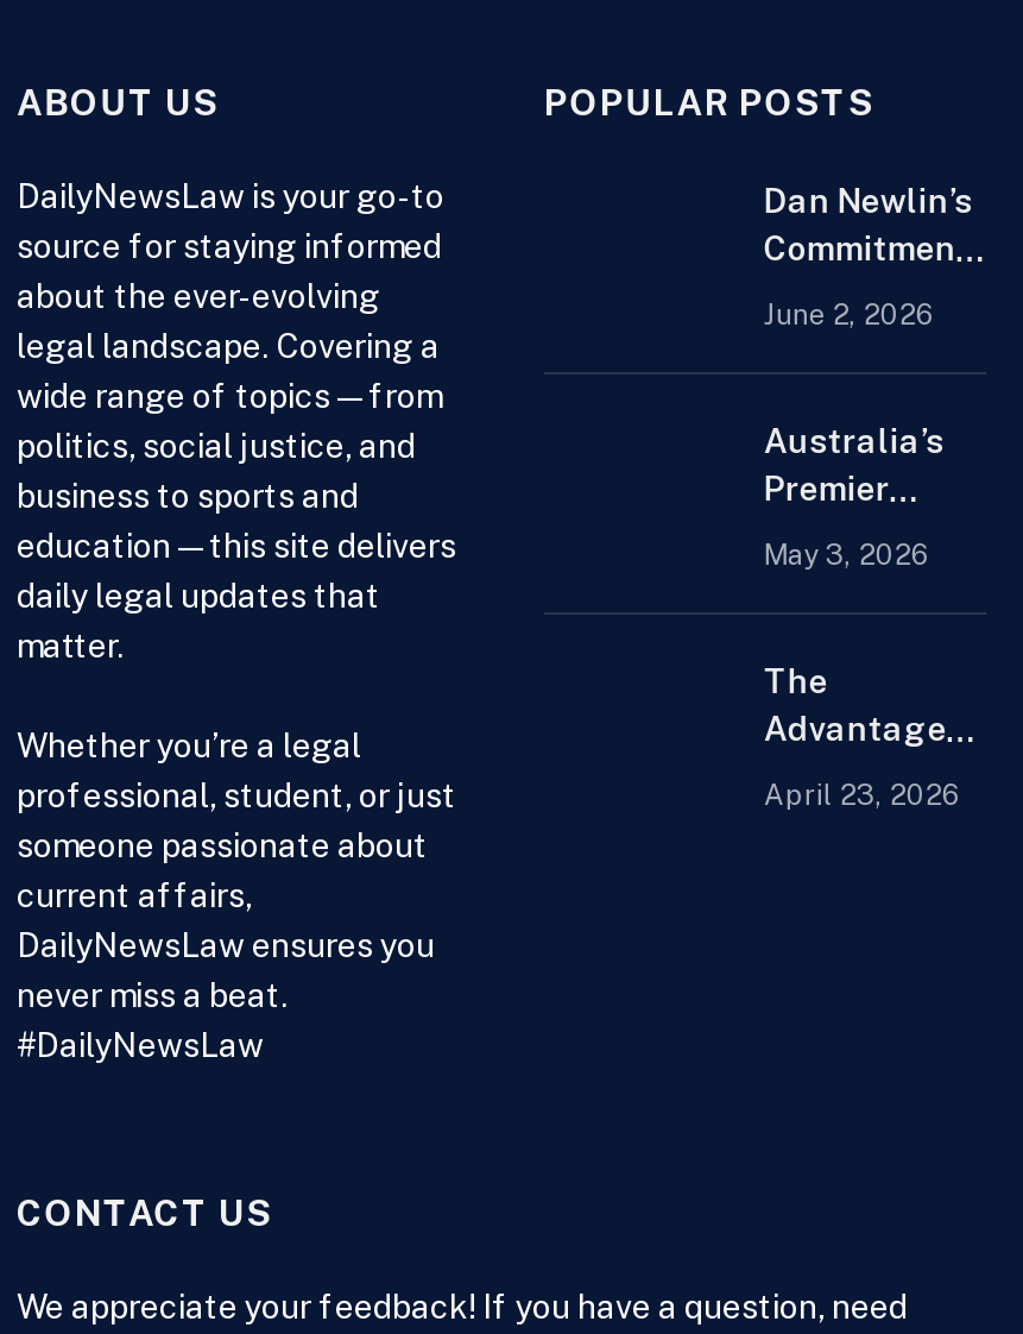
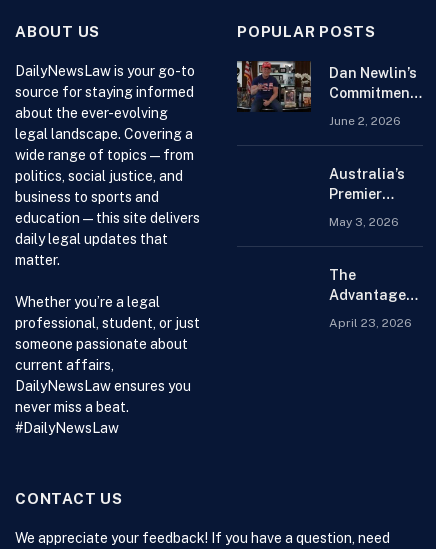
+ [image]
